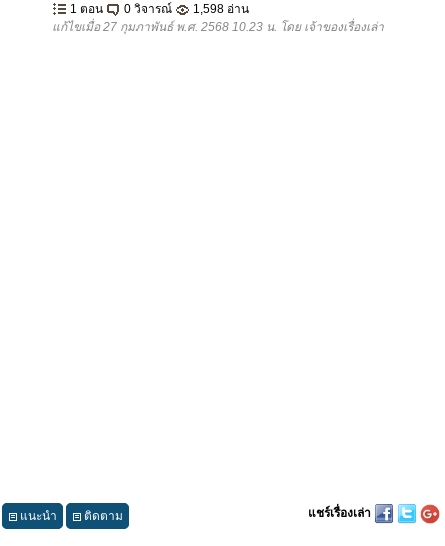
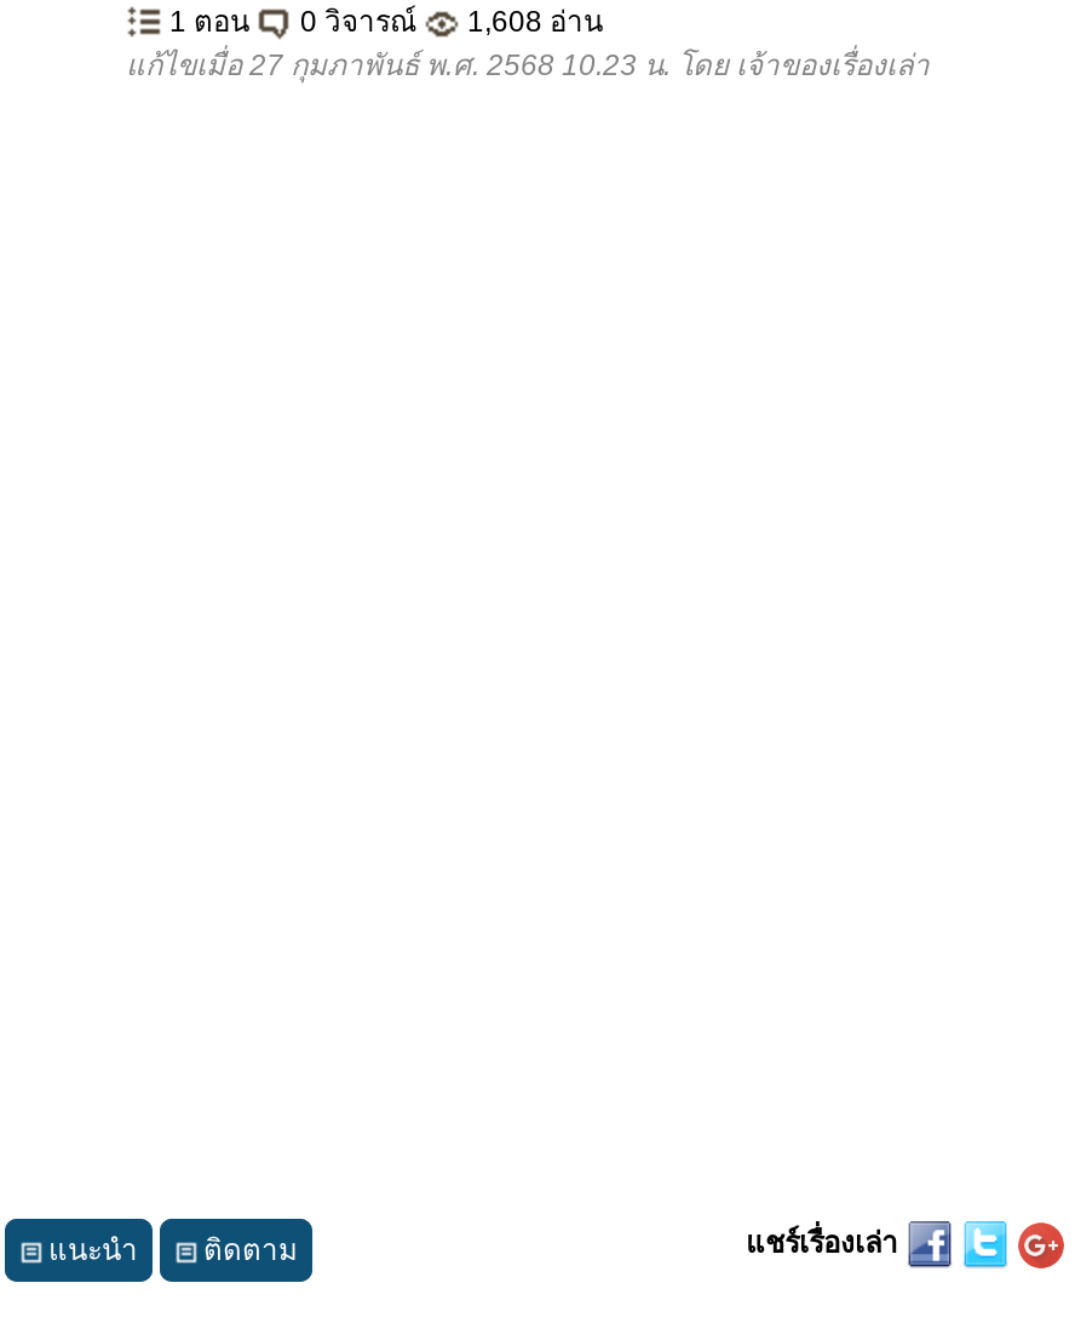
- 1 ตอน 0 วิจารณ์ 1,598 อ่าน
+ 1 ตอน 0 วิจารณ์ 1,608 อ่าน
